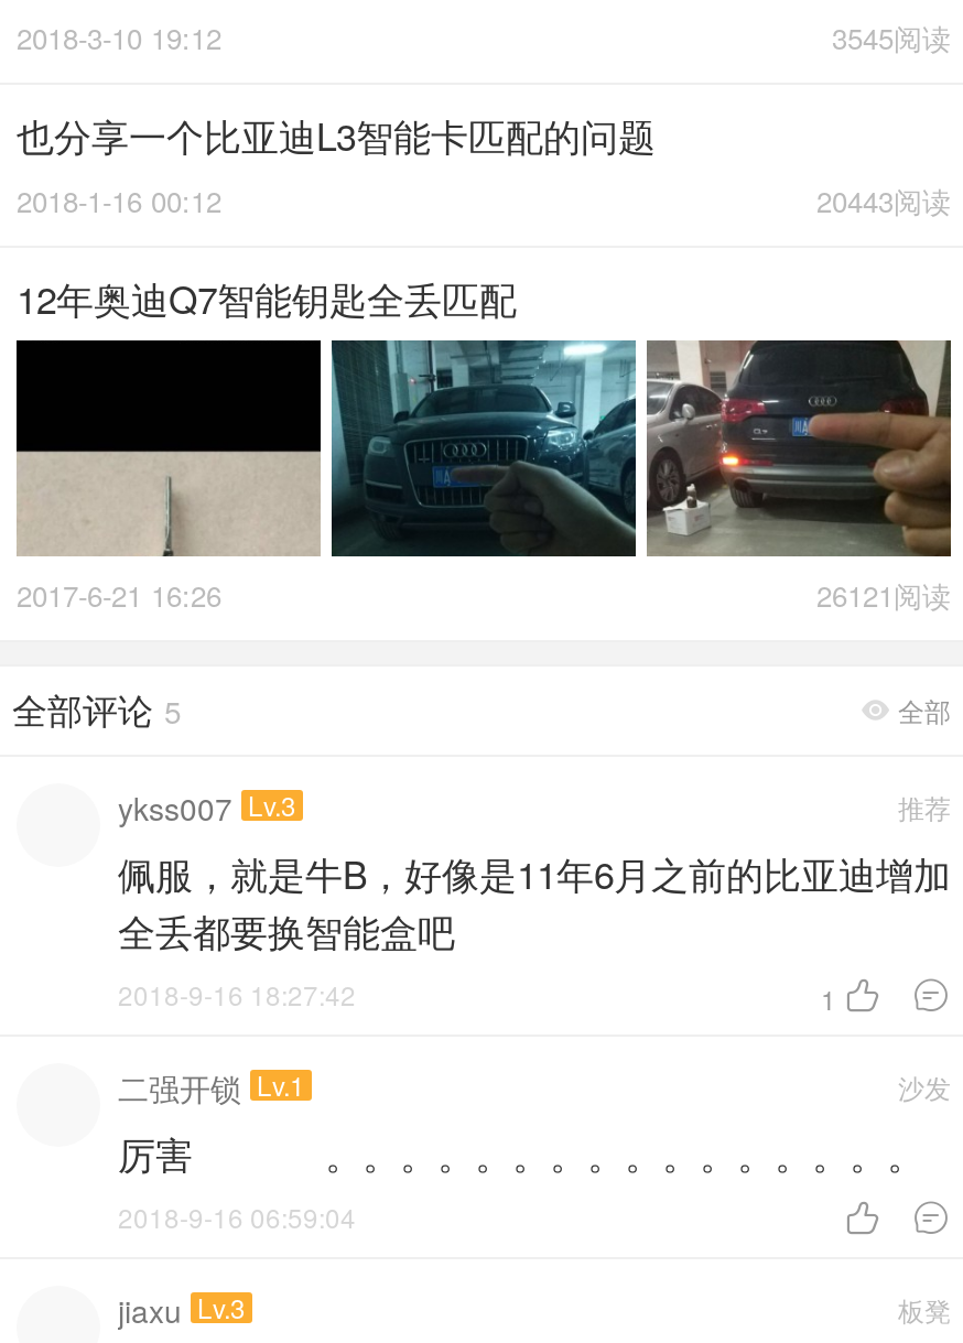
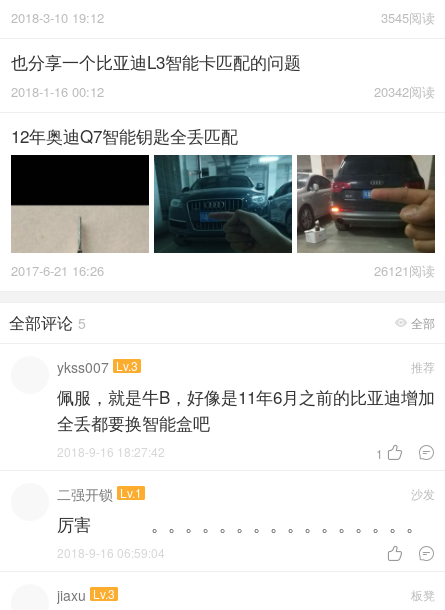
- 20443阅读
+ 20342阅读
